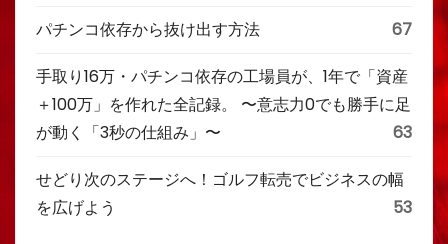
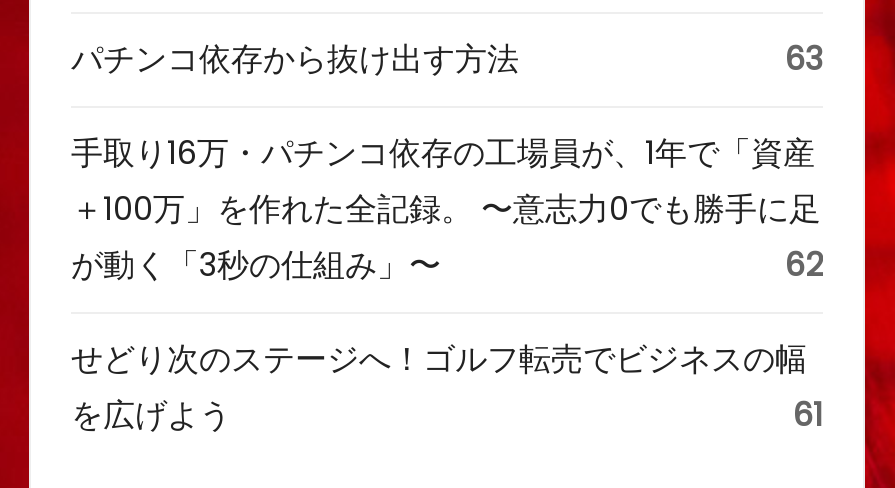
- 67
+ 63

- 63
+ 62

- 53
+ 61
